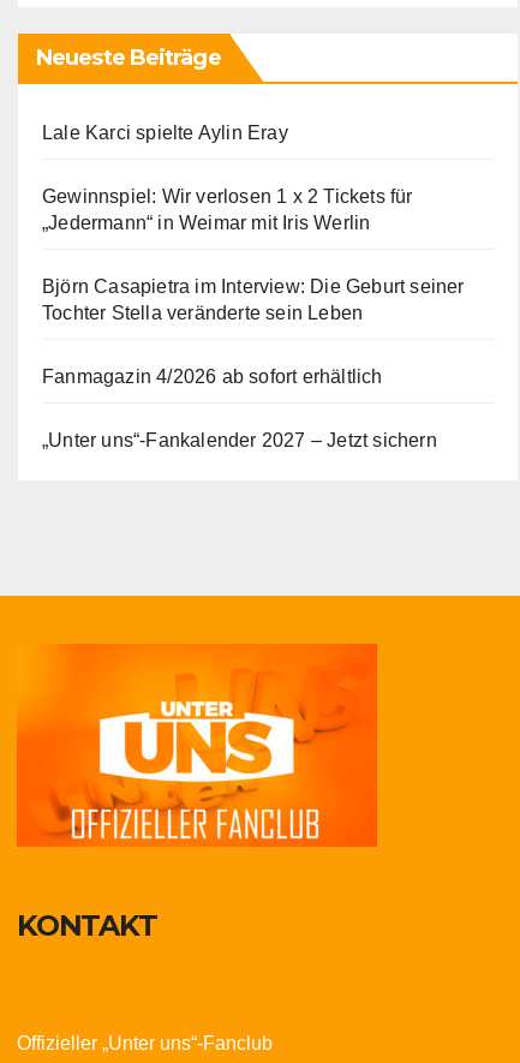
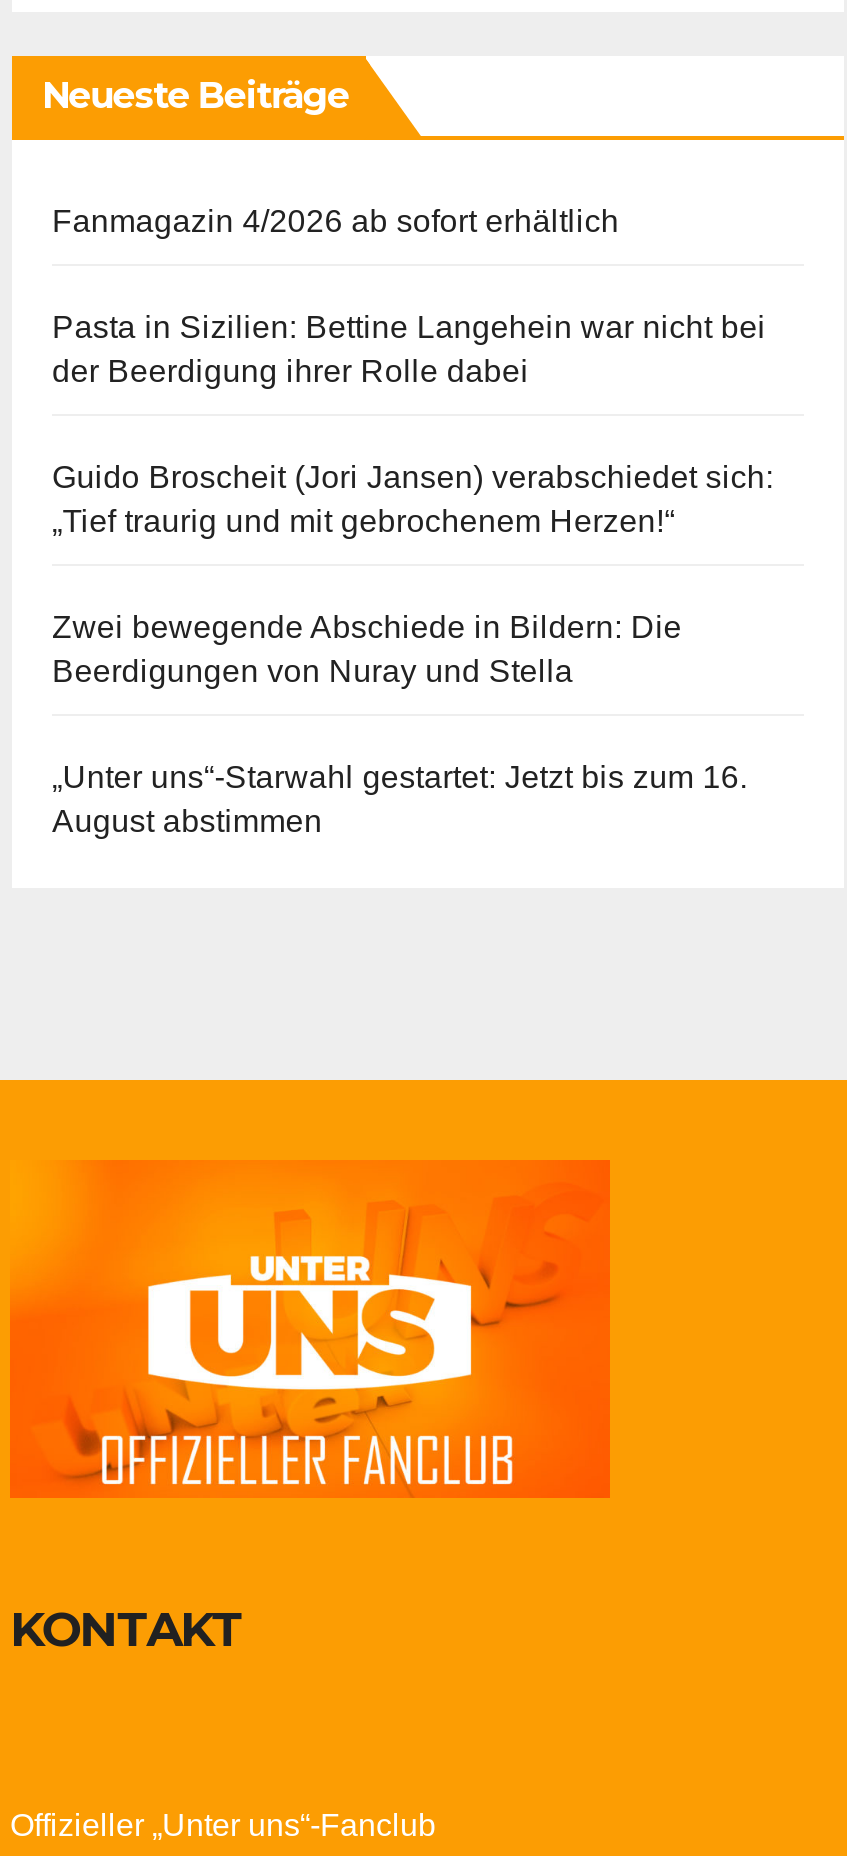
- Lale Karci spielte Aylin Eray
- Gewinnspiel: Wir verlosen 1 x 2 Tickets für
- „Jedermann“ in Weimar mit Iris Werlin
- Björn Casapietra im Interview: Die Geburt seiner
- Tochter Stella veränderte sein Leben

moved up: Fanmagazin 4/2026 ab sofort erhältlich

- „Unter uns“-Fankalender 2027 – Jetzt sichern
+ Pasta in Sizilien: Bettine Langehein war nicht bei
+ der Beerdigung ihrer Rolle dabei
+ Guido Broscheit (Jori Jansen) verabschiedet sich:
+ „Tief traurig und mit gebrochenem Herzen!“
+ Zwei bewegende Abschiede in Bildern: Die
+ Beerdigungen von Nuray und Stella
+ „Unter uns“-Starwahl gestartet: Jetzt bis zum 16.
+ August abstimmen
